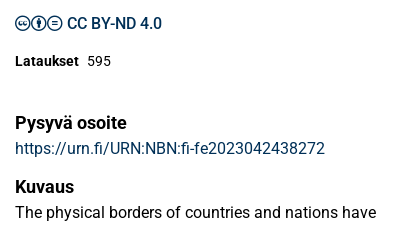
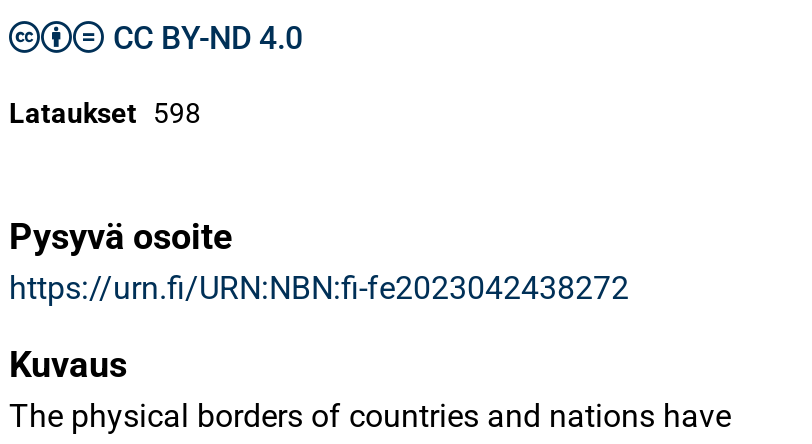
- Lataukset 595
+ Lataukset 598
